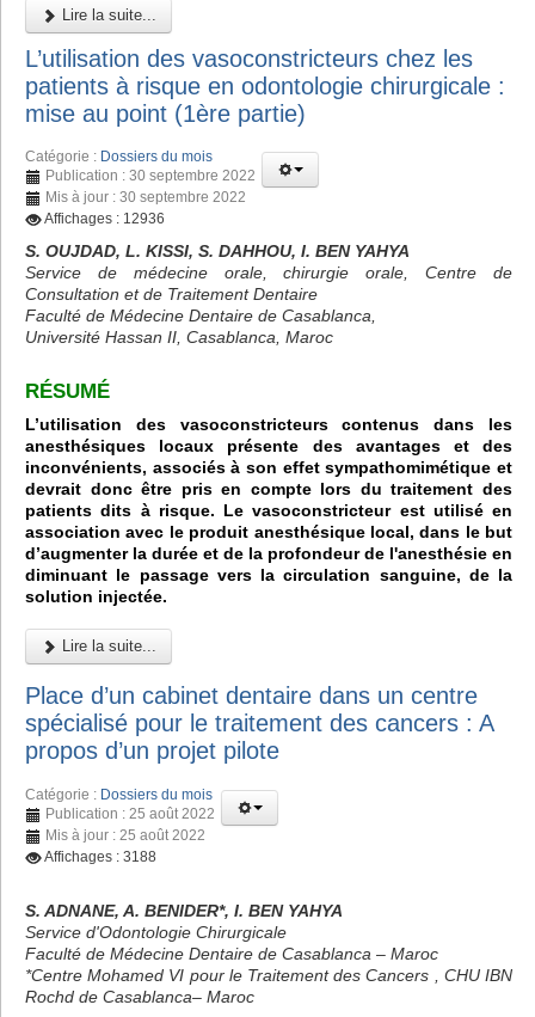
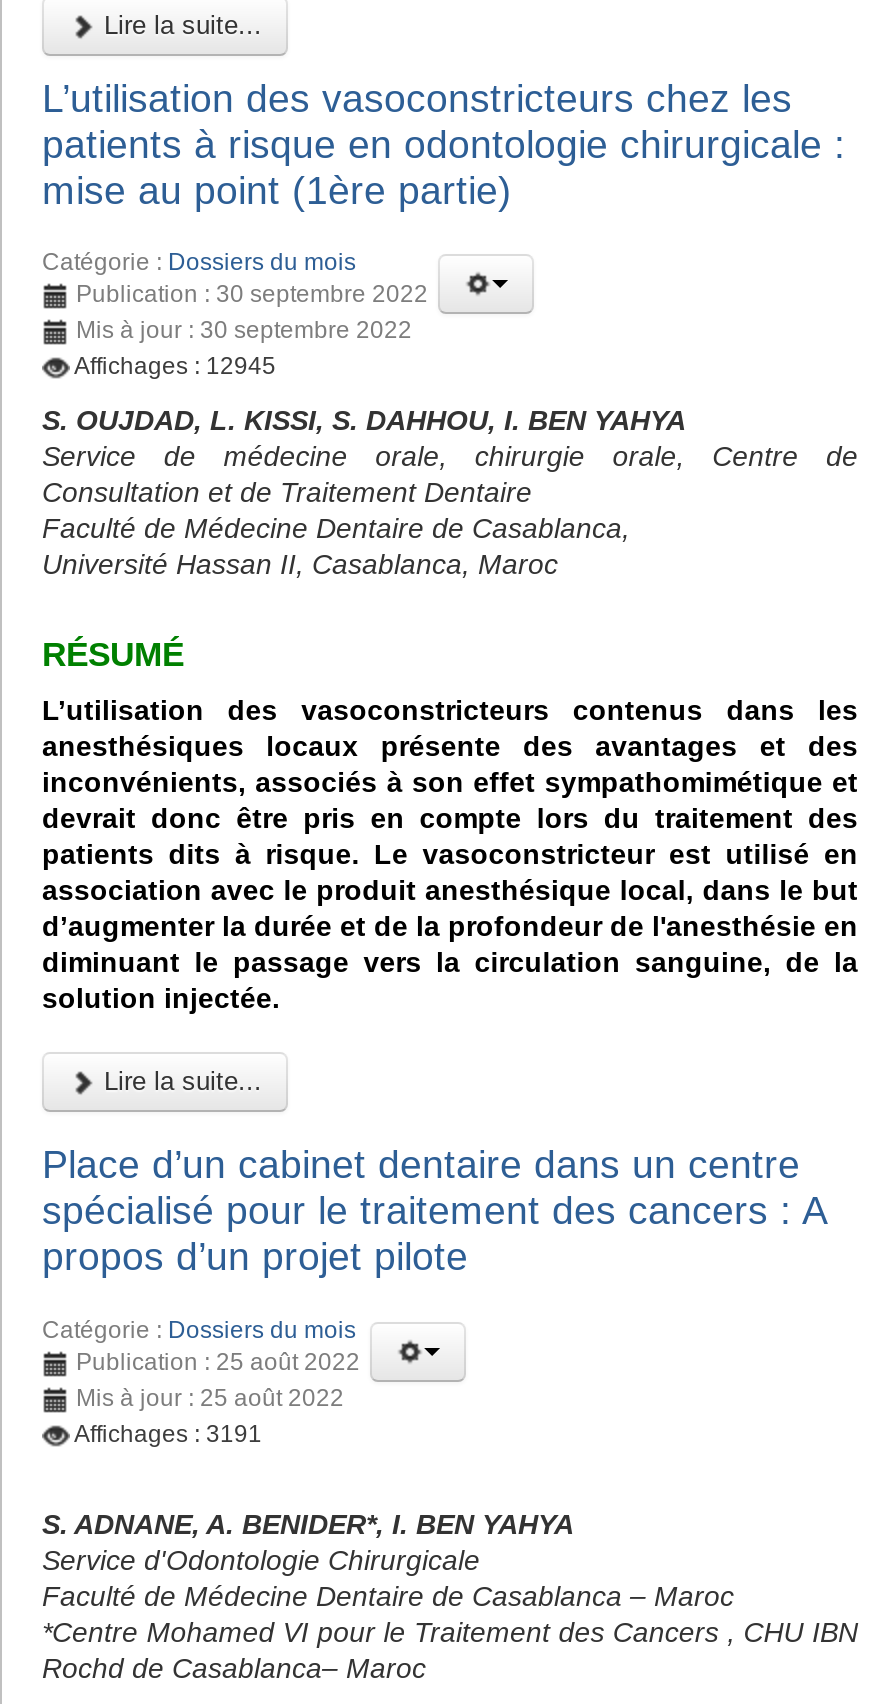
- Affichages : 12936
+ Affichages : 12945

- Affichages : 3188
+ Affichages : 3191
